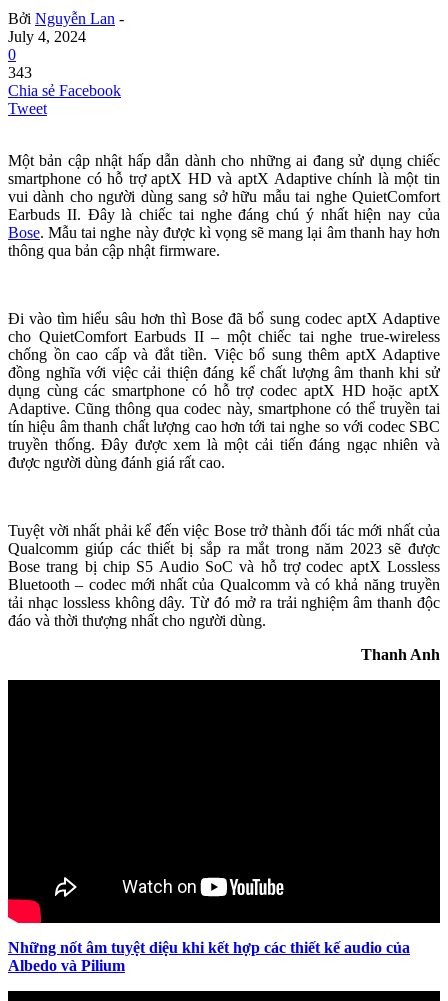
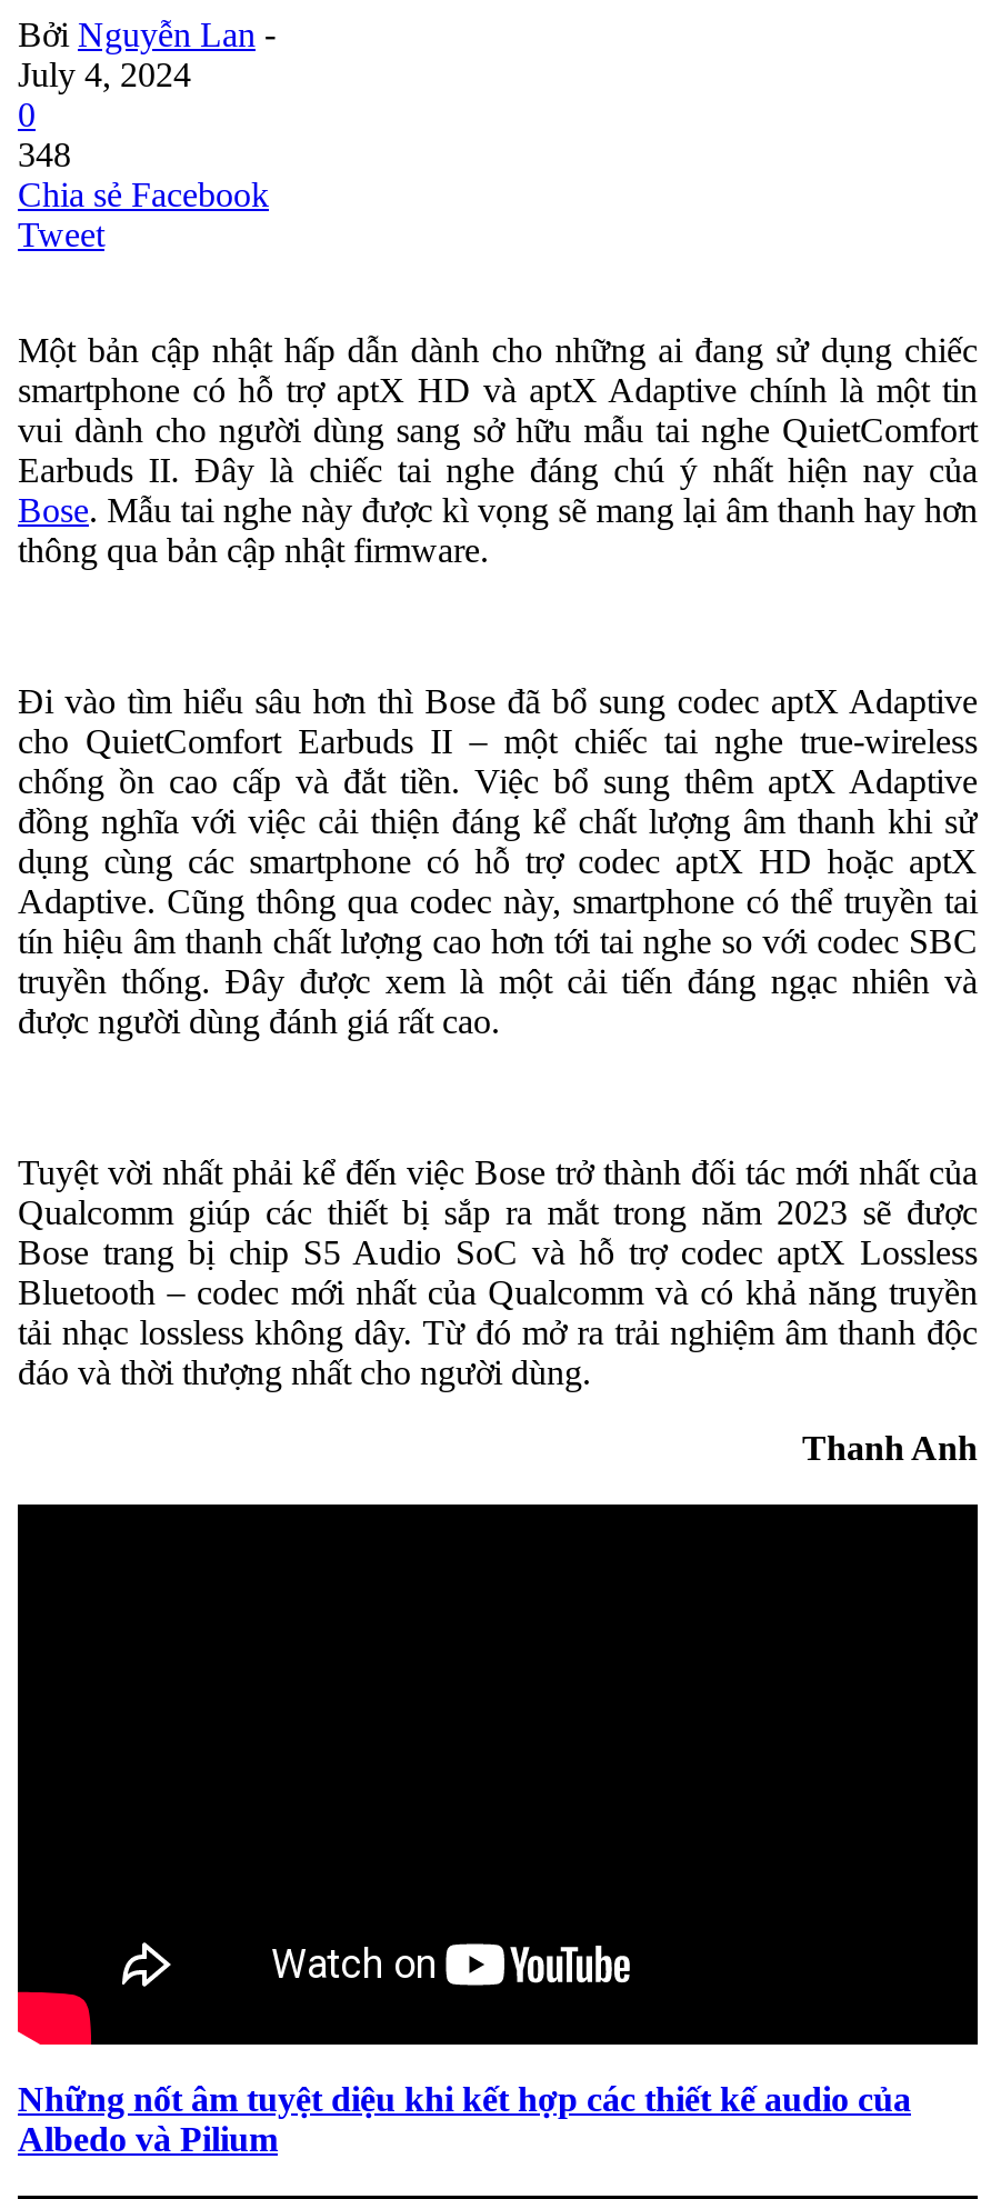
- 343
+ 348
